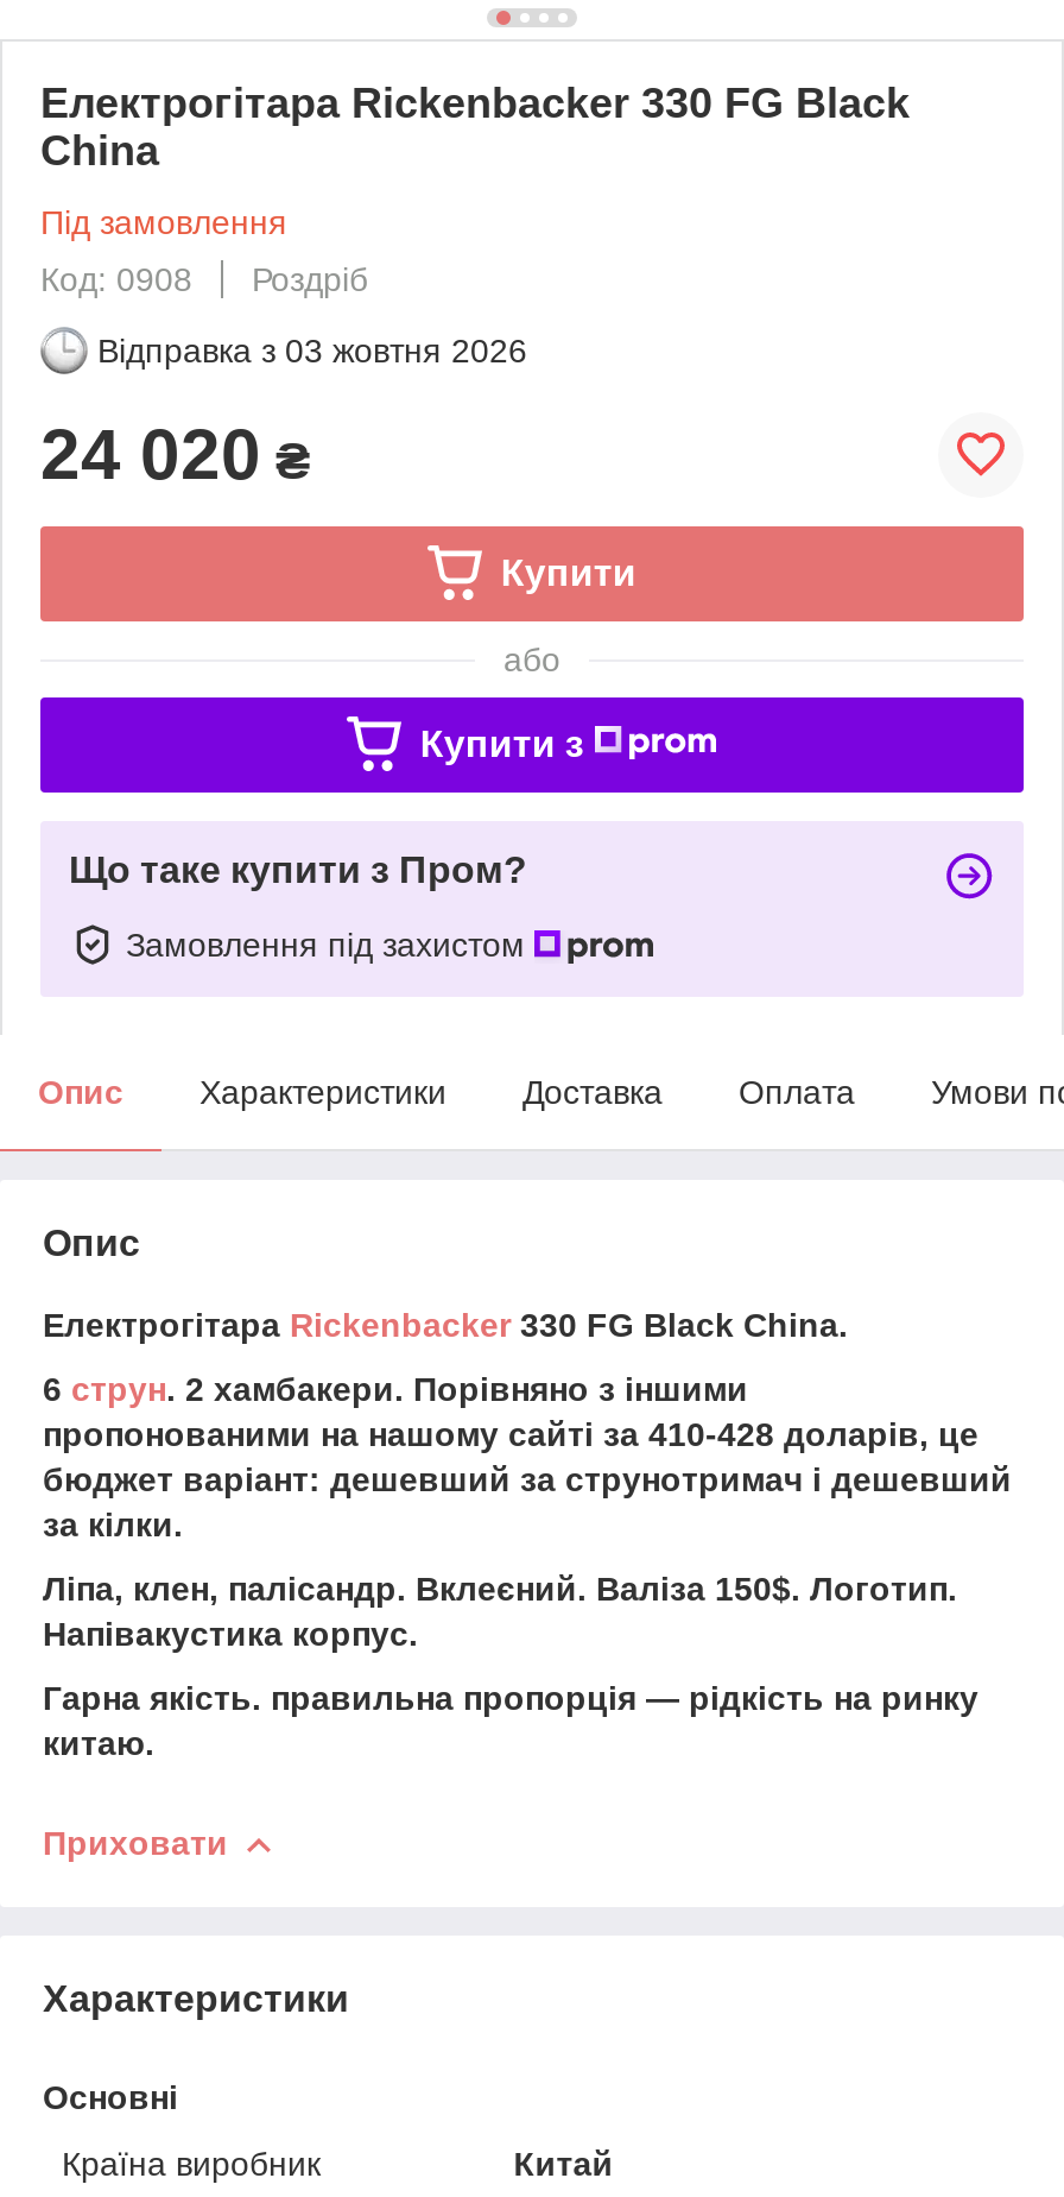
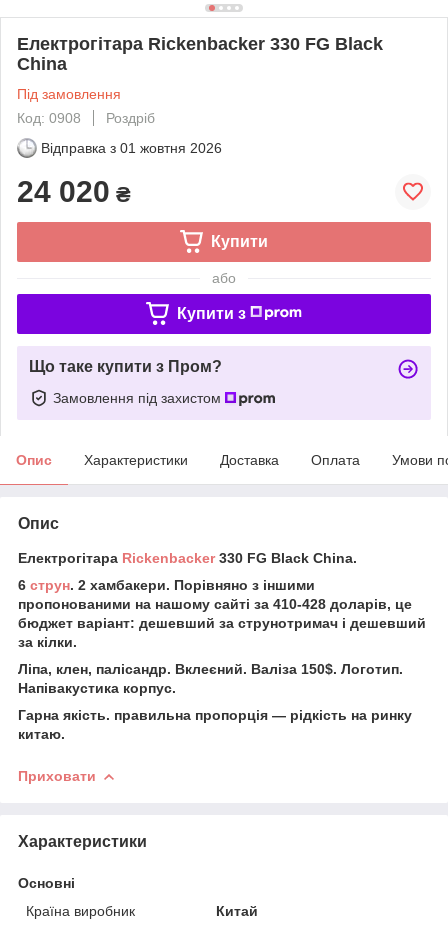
- Відправка з 03 жовтня 2026
+ Відправка з 01 жовтня 2026
